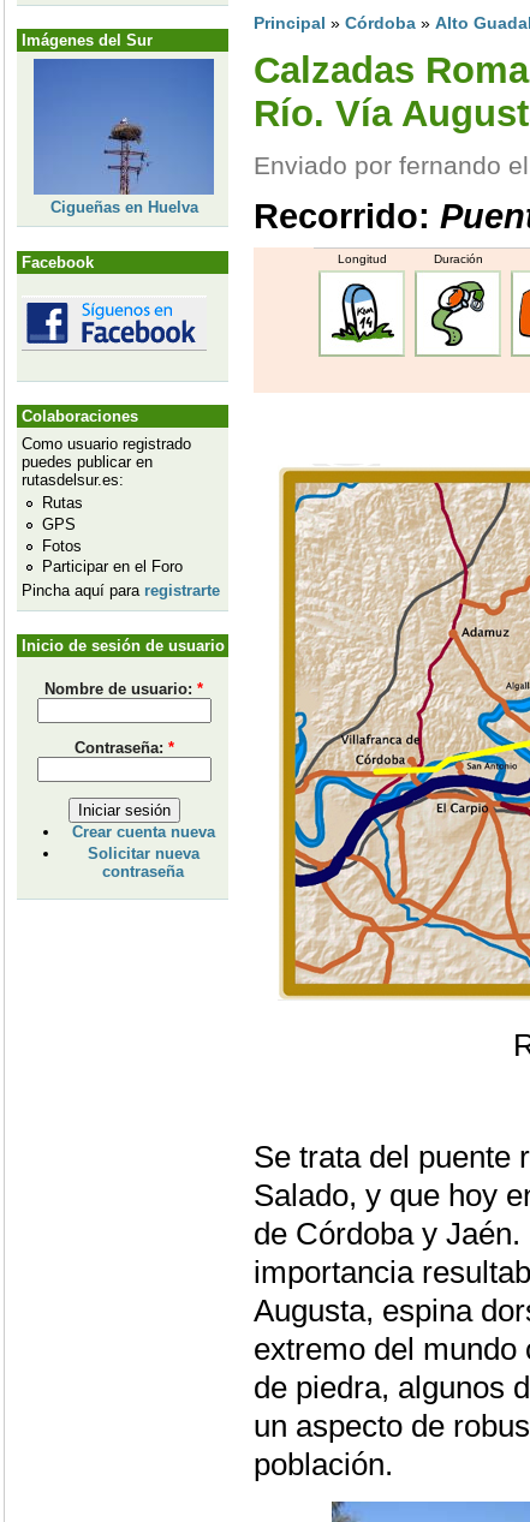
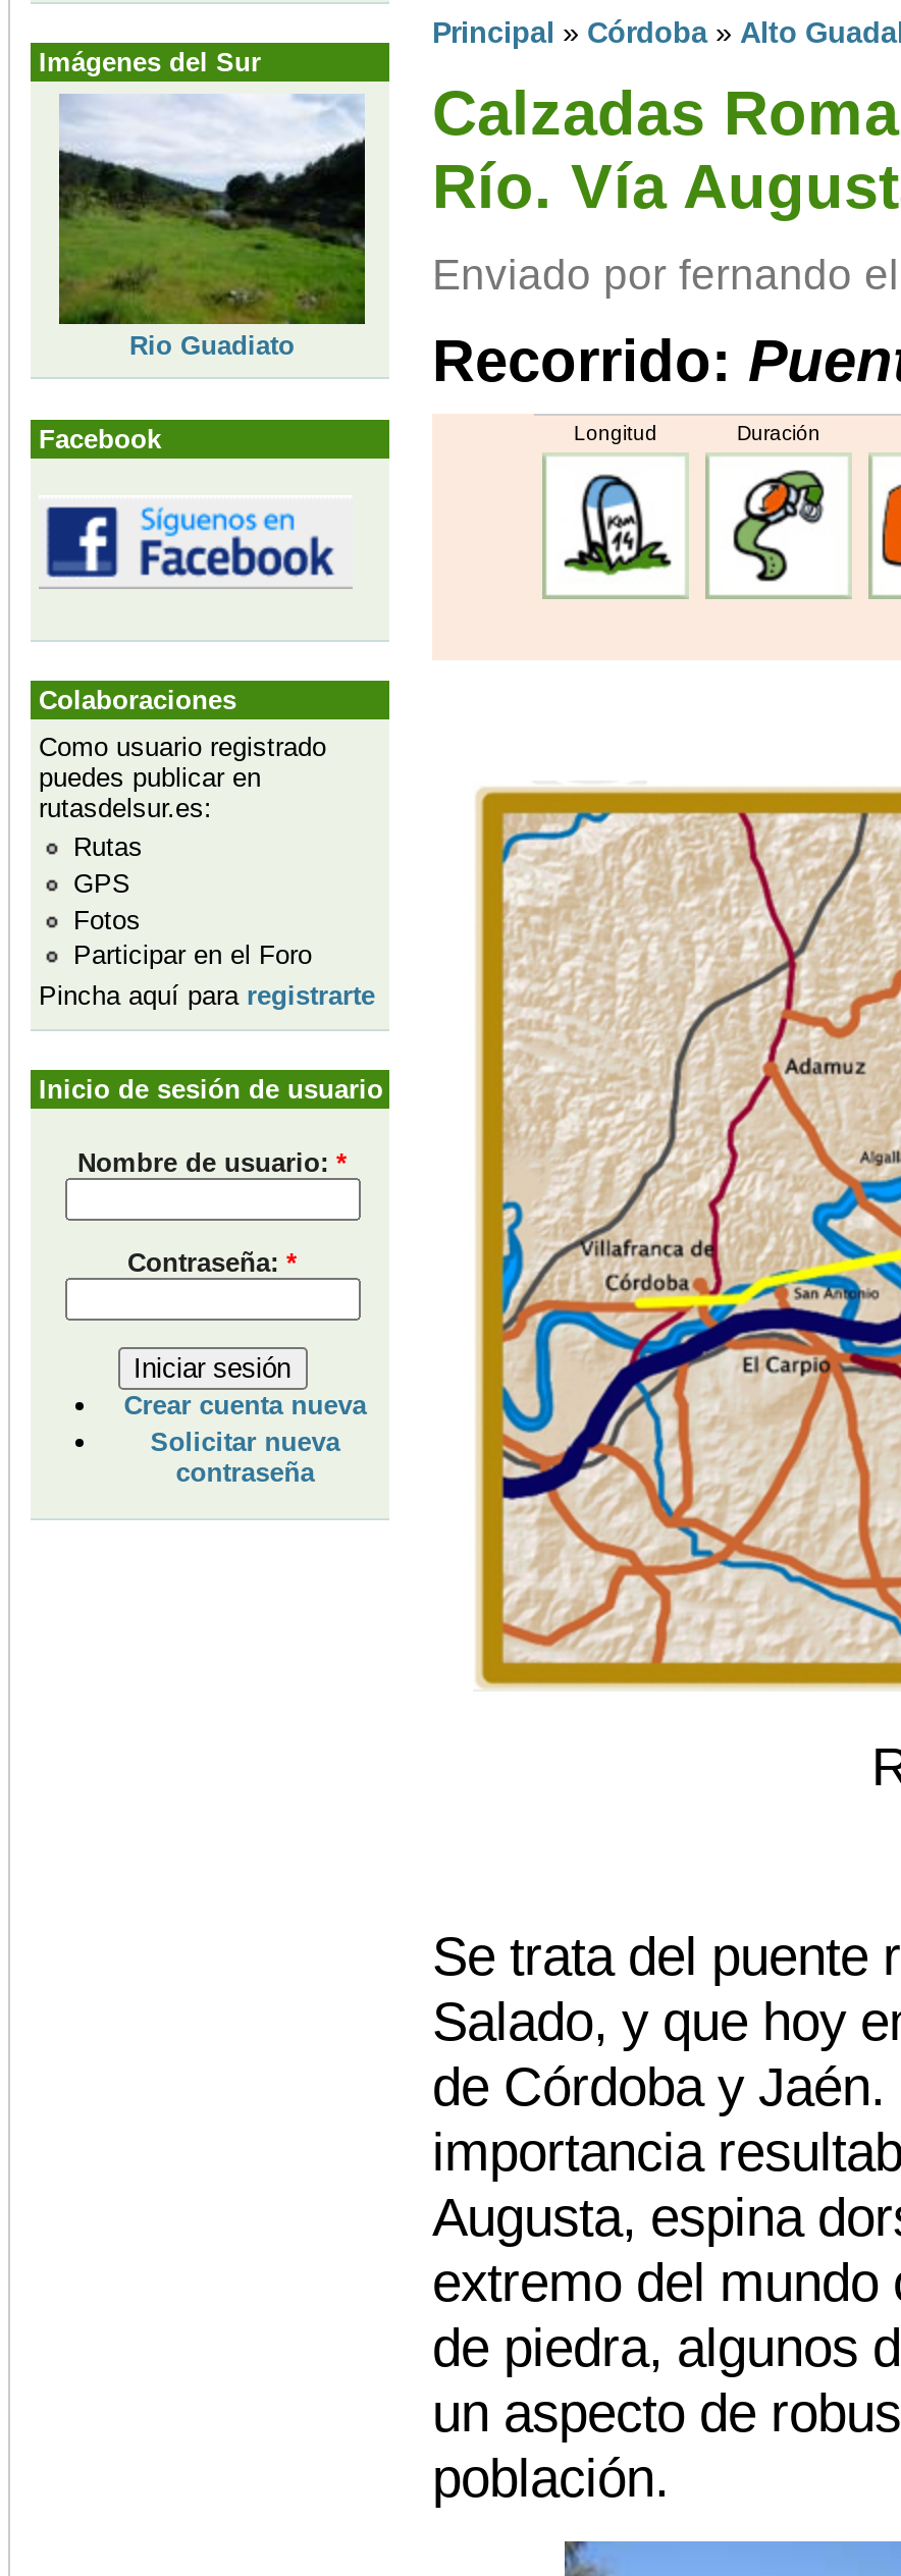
- [image]
- Cigueñas en Huelva
+ [image]
+ Rio Guadiato
